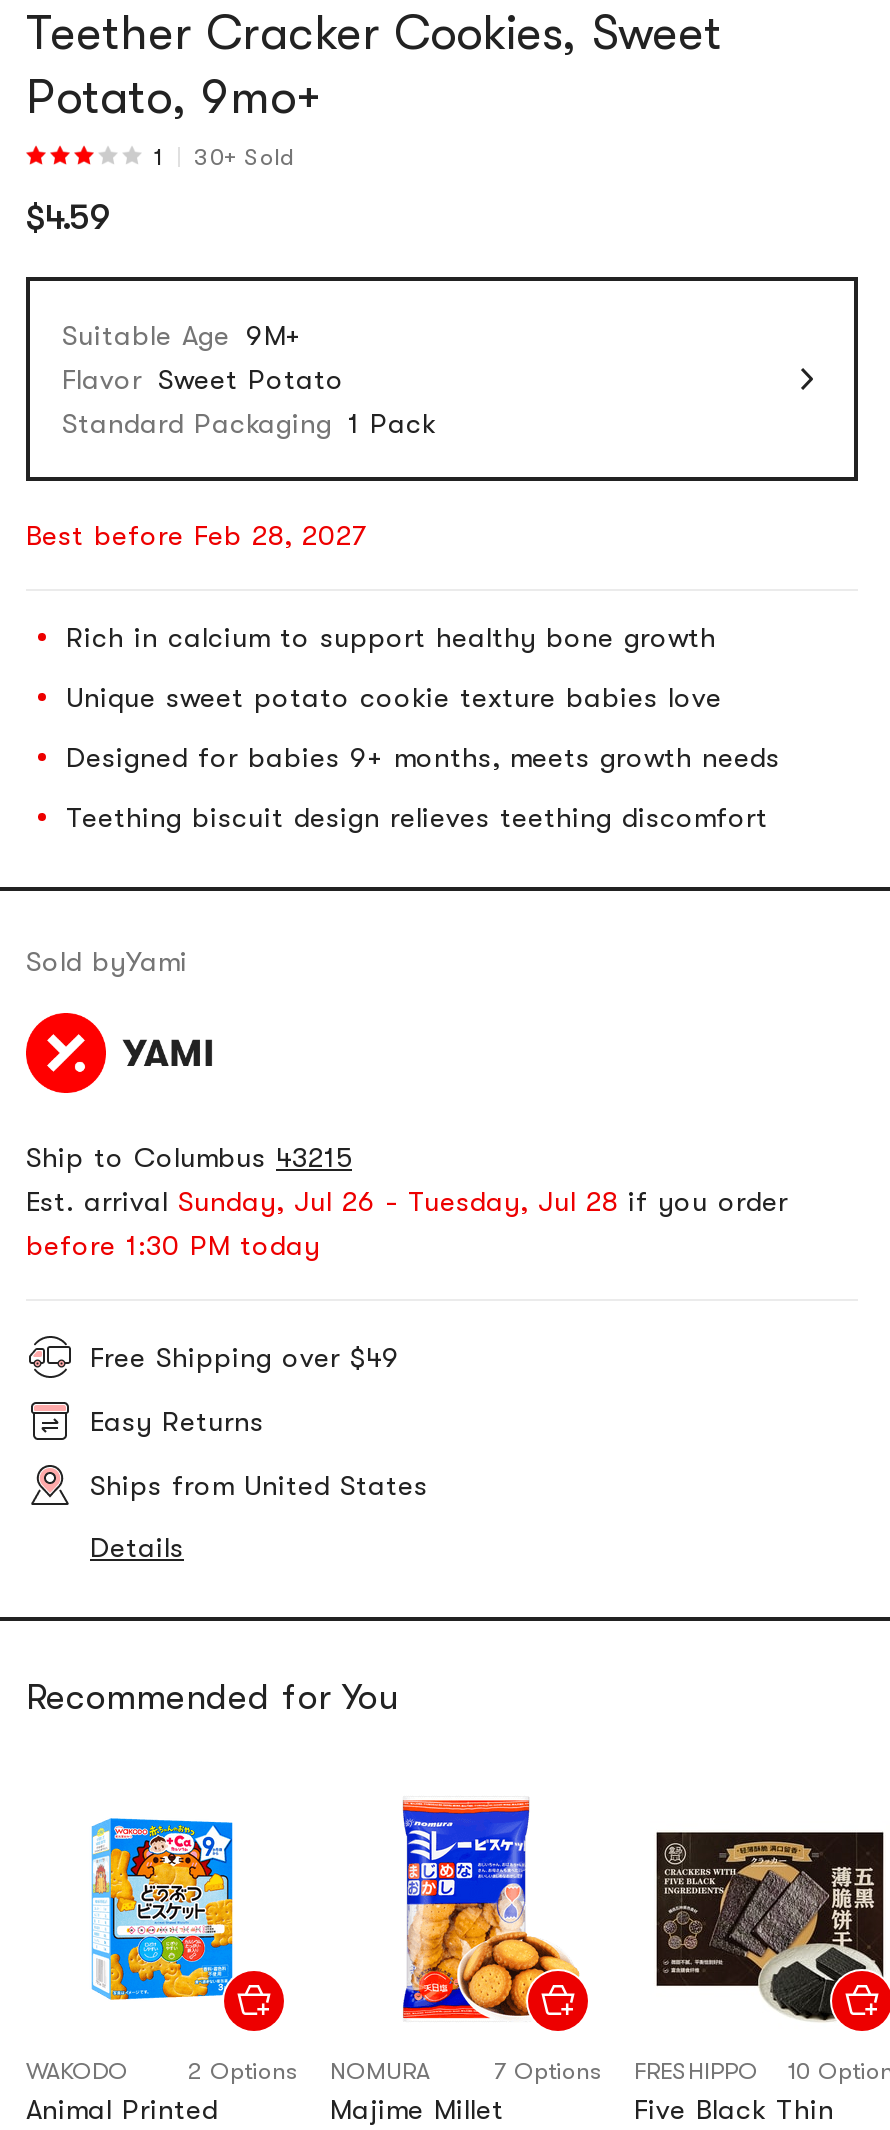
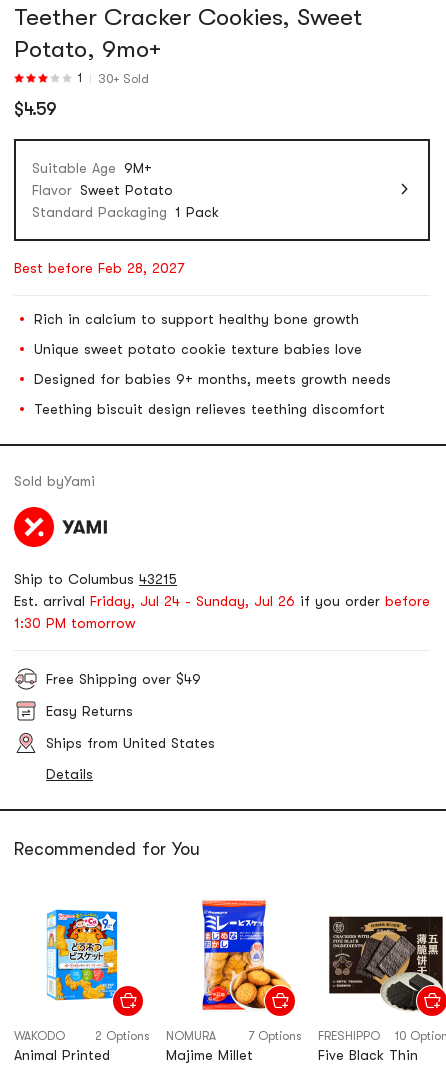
- Est. arrival Sunday, Jul 26 - Tuesday, Jul 28 if you order
- before 1:30 PM today
+ Est. arrival Friday, Jul 24 - Sunday, Jul 26 if you order before
+ 1:30 PM tomorrow
